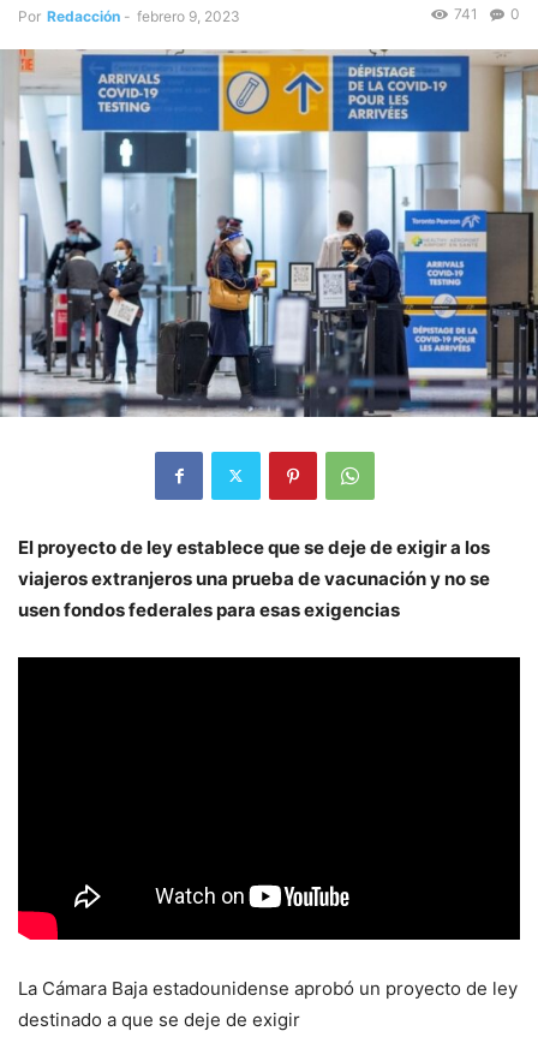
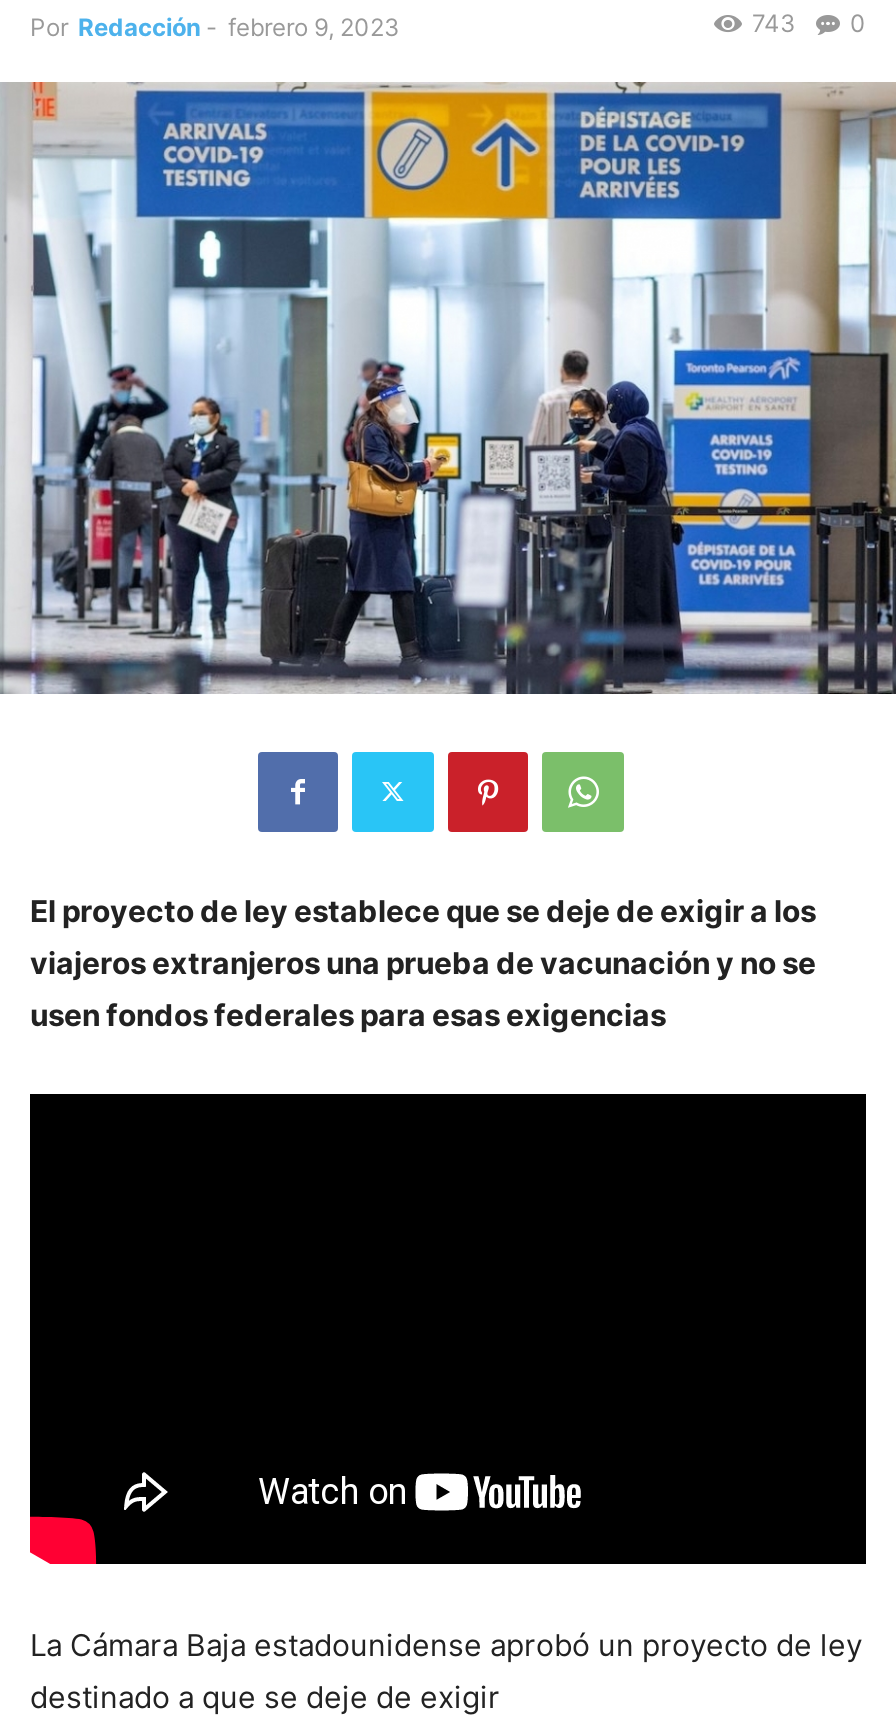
- 741 0
+ 743 0
